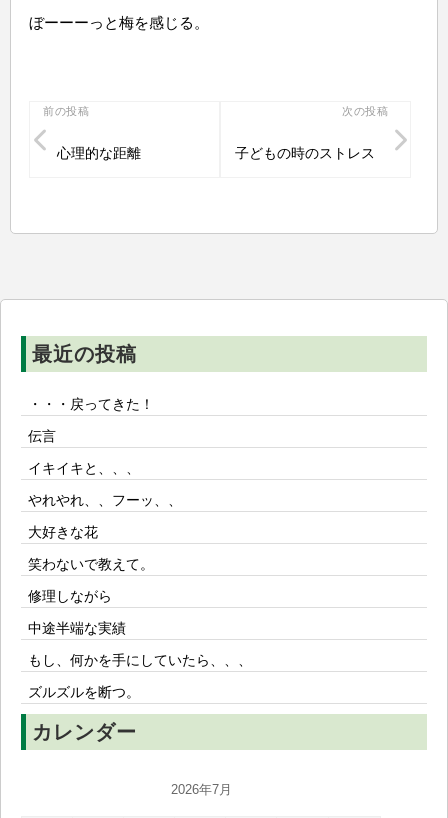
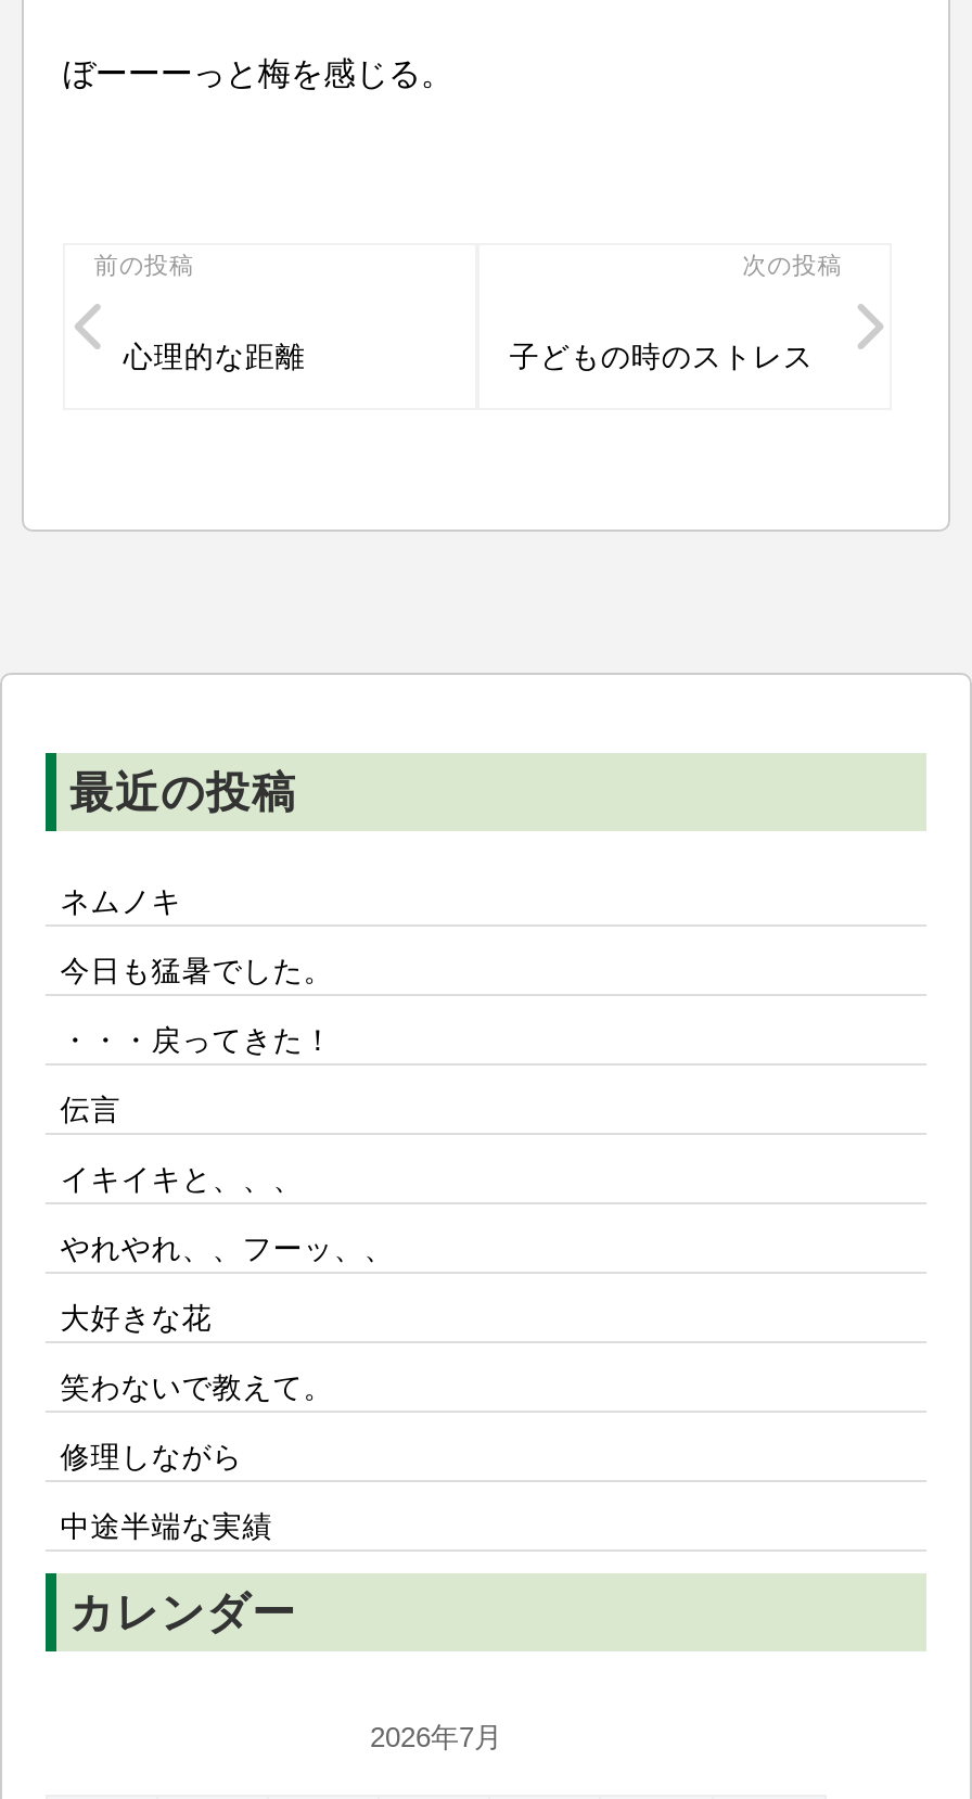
+ ネムノキ
+ 今日も猛暑でした。

moved down: ・・・戻ってきた！ | 伝言 | イキイキと、、、 | やれやれ、、フーッ、、 | 大好きな花 | 笑わないで教えて。 | 修理しながら | 中途半端な実績

- もし、何かを手にしていたら、、、
- ズルズルを断つ。
